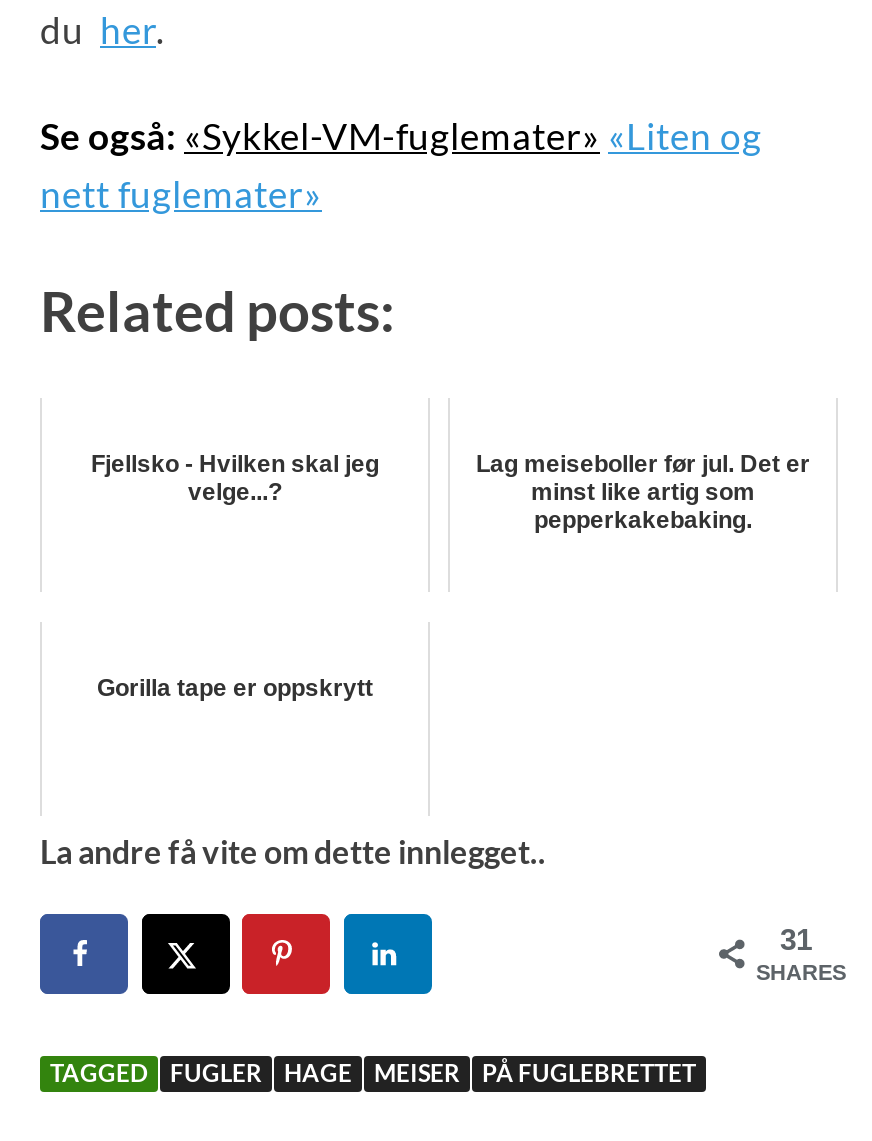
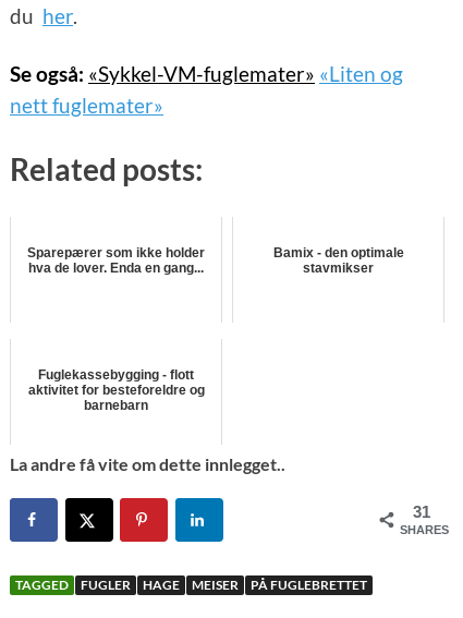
- Fjellsko - Hvilken skal jeg
- velge...?
+ Sparepærer som ikke holder
+ hva de lover. Enda en gang...

- Lag meiseboller før jul. Det er
- minst like artig som
- pepperkakebaking.
+ Bamix - den optimale
+ stavmikser

- Gorilla tape er oppskrytt
+ Fuglekassebygging - flott
+ aktivitet for besteforeldre og
+ barnebarn
